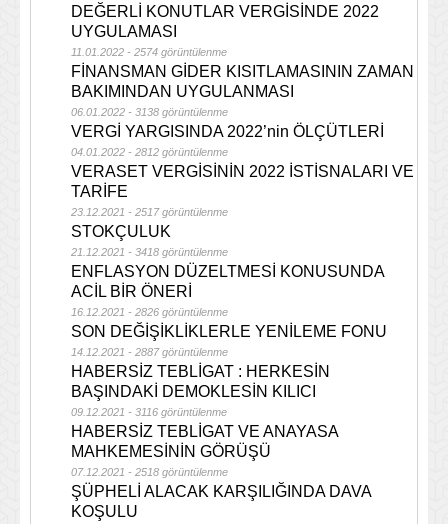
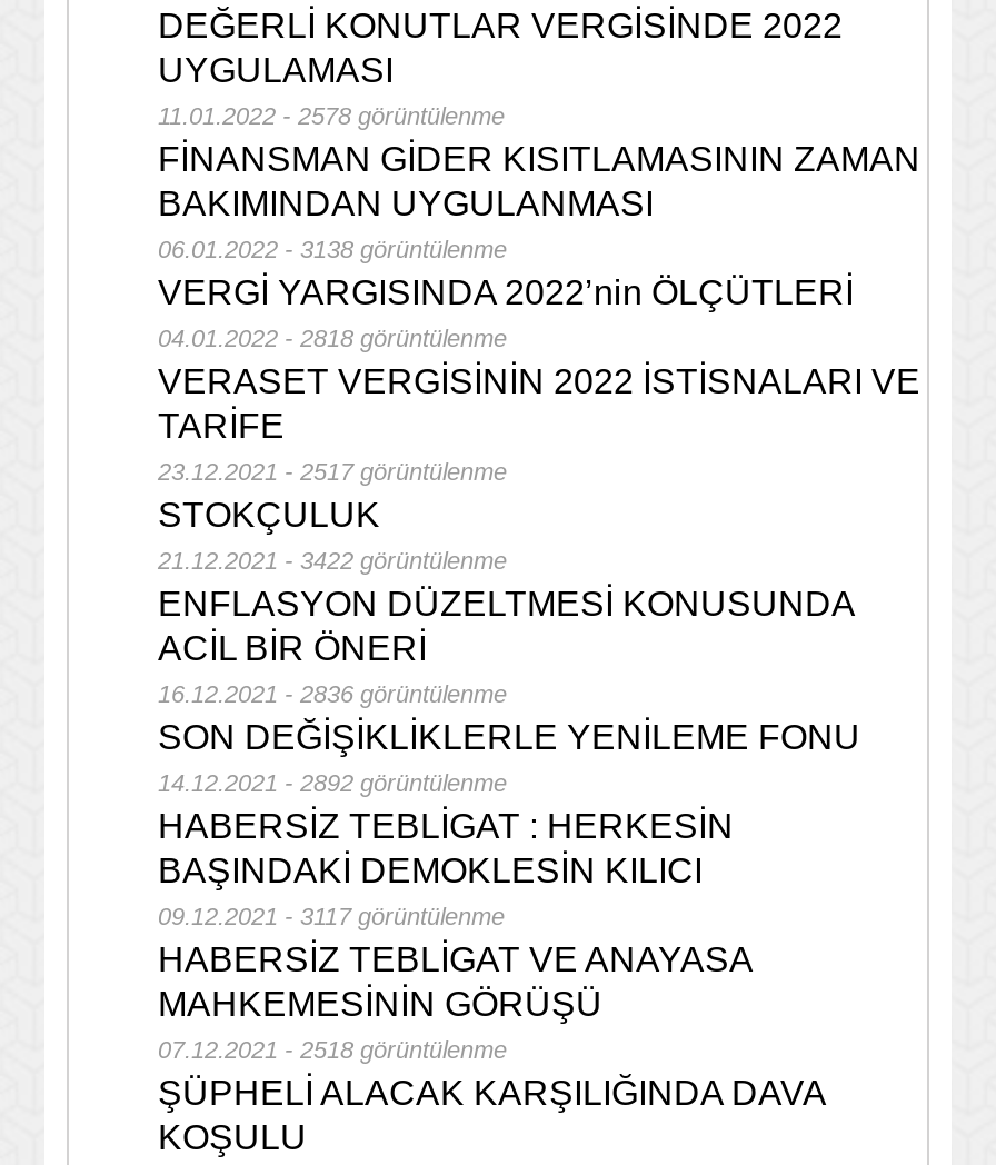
- 11.01.2022 - 2574 görüntülenme
+ 11.01.2022 - 2578 görüntülenme

- 04.01.2022 - 2812 görüntülenme
+ 04.01.2022 - 2818 görüntülenme

- 21.12.2021 - 3418 görüntülenme
+ 21.12.2021 - 3422 görüntülenme

- 16.12.2021 - 2826 görüntülenme
+ 16.12.2021 - 2836 görüntülenme

- 14.12.2021 - 2887 görüntülenme
+ 14.12.2021 - 2892 görüntülenme

- 09.12.2021 - 3116 görüntülenme
+ 09.12.2021 - 3117 görüntülenme
